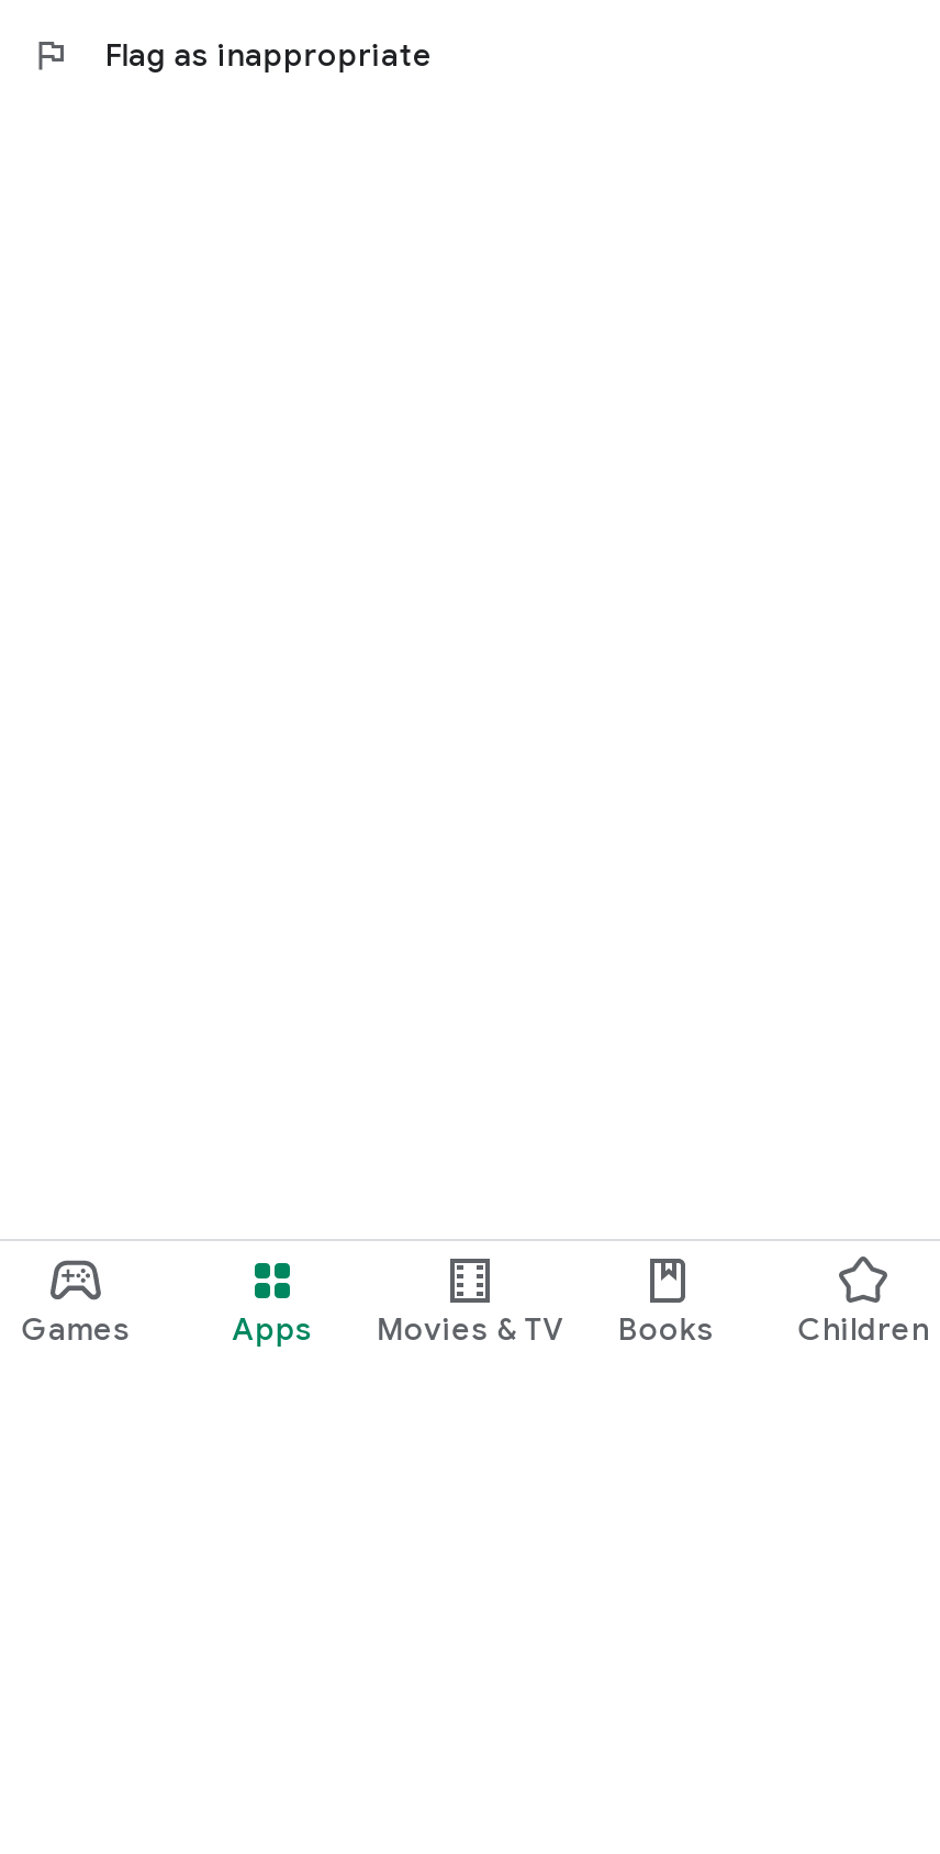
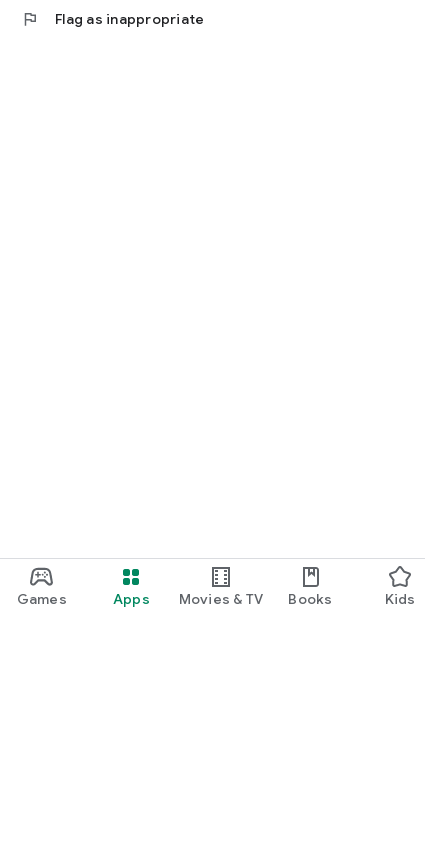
- Children
+ Kids
